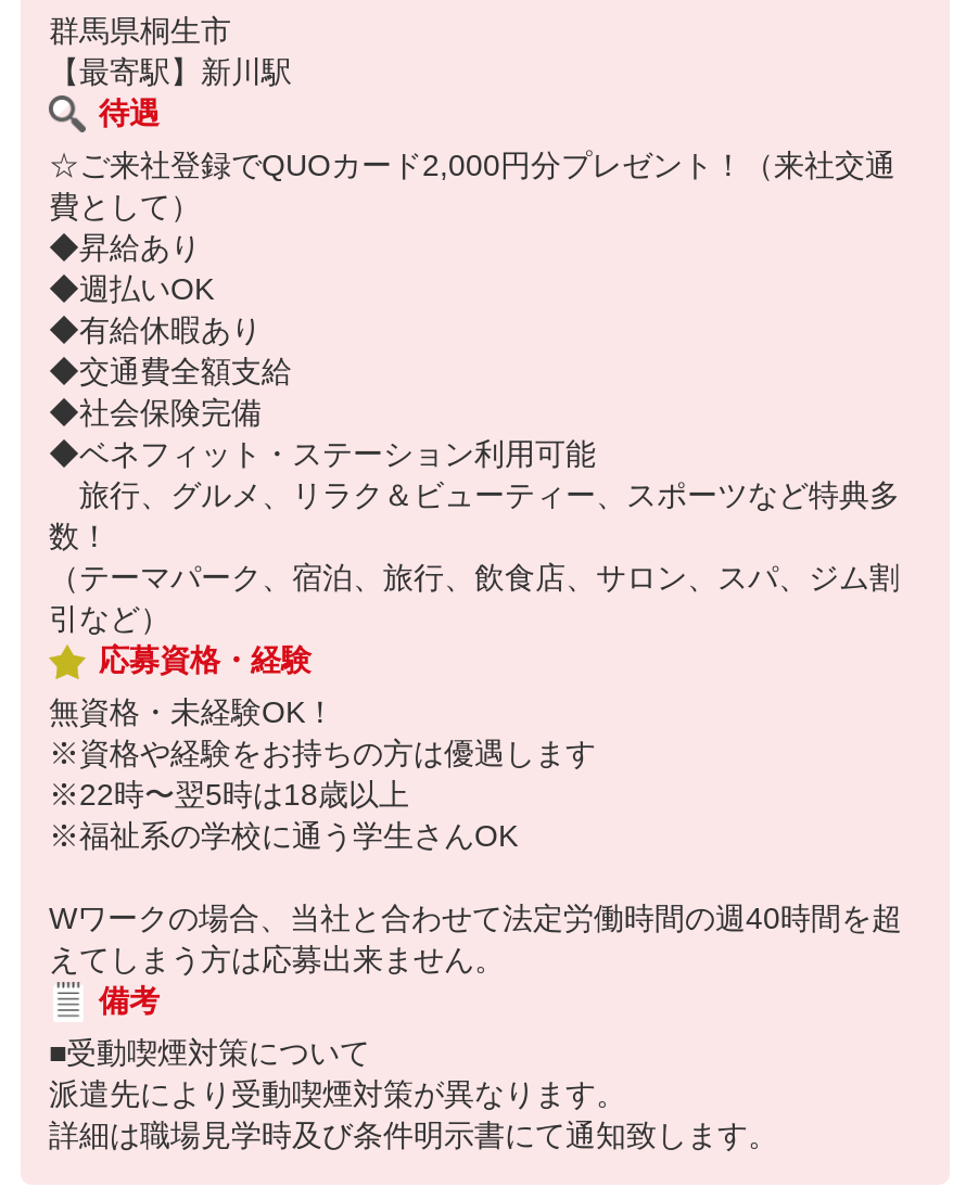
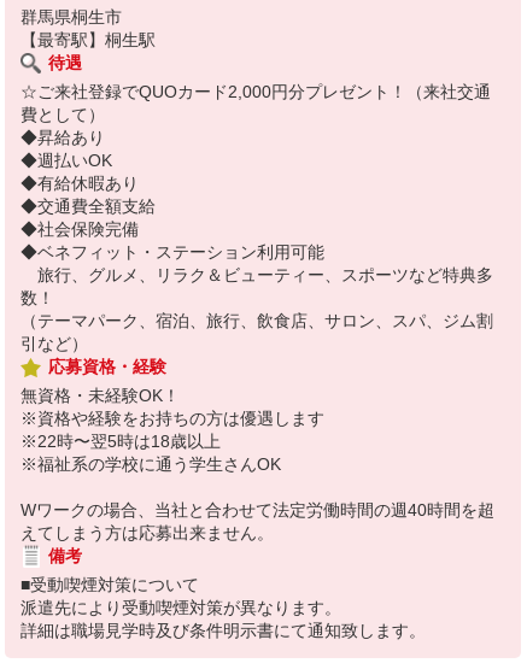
- 【最寄駅】新川駅
+ 【最寄駅】桐生駅
